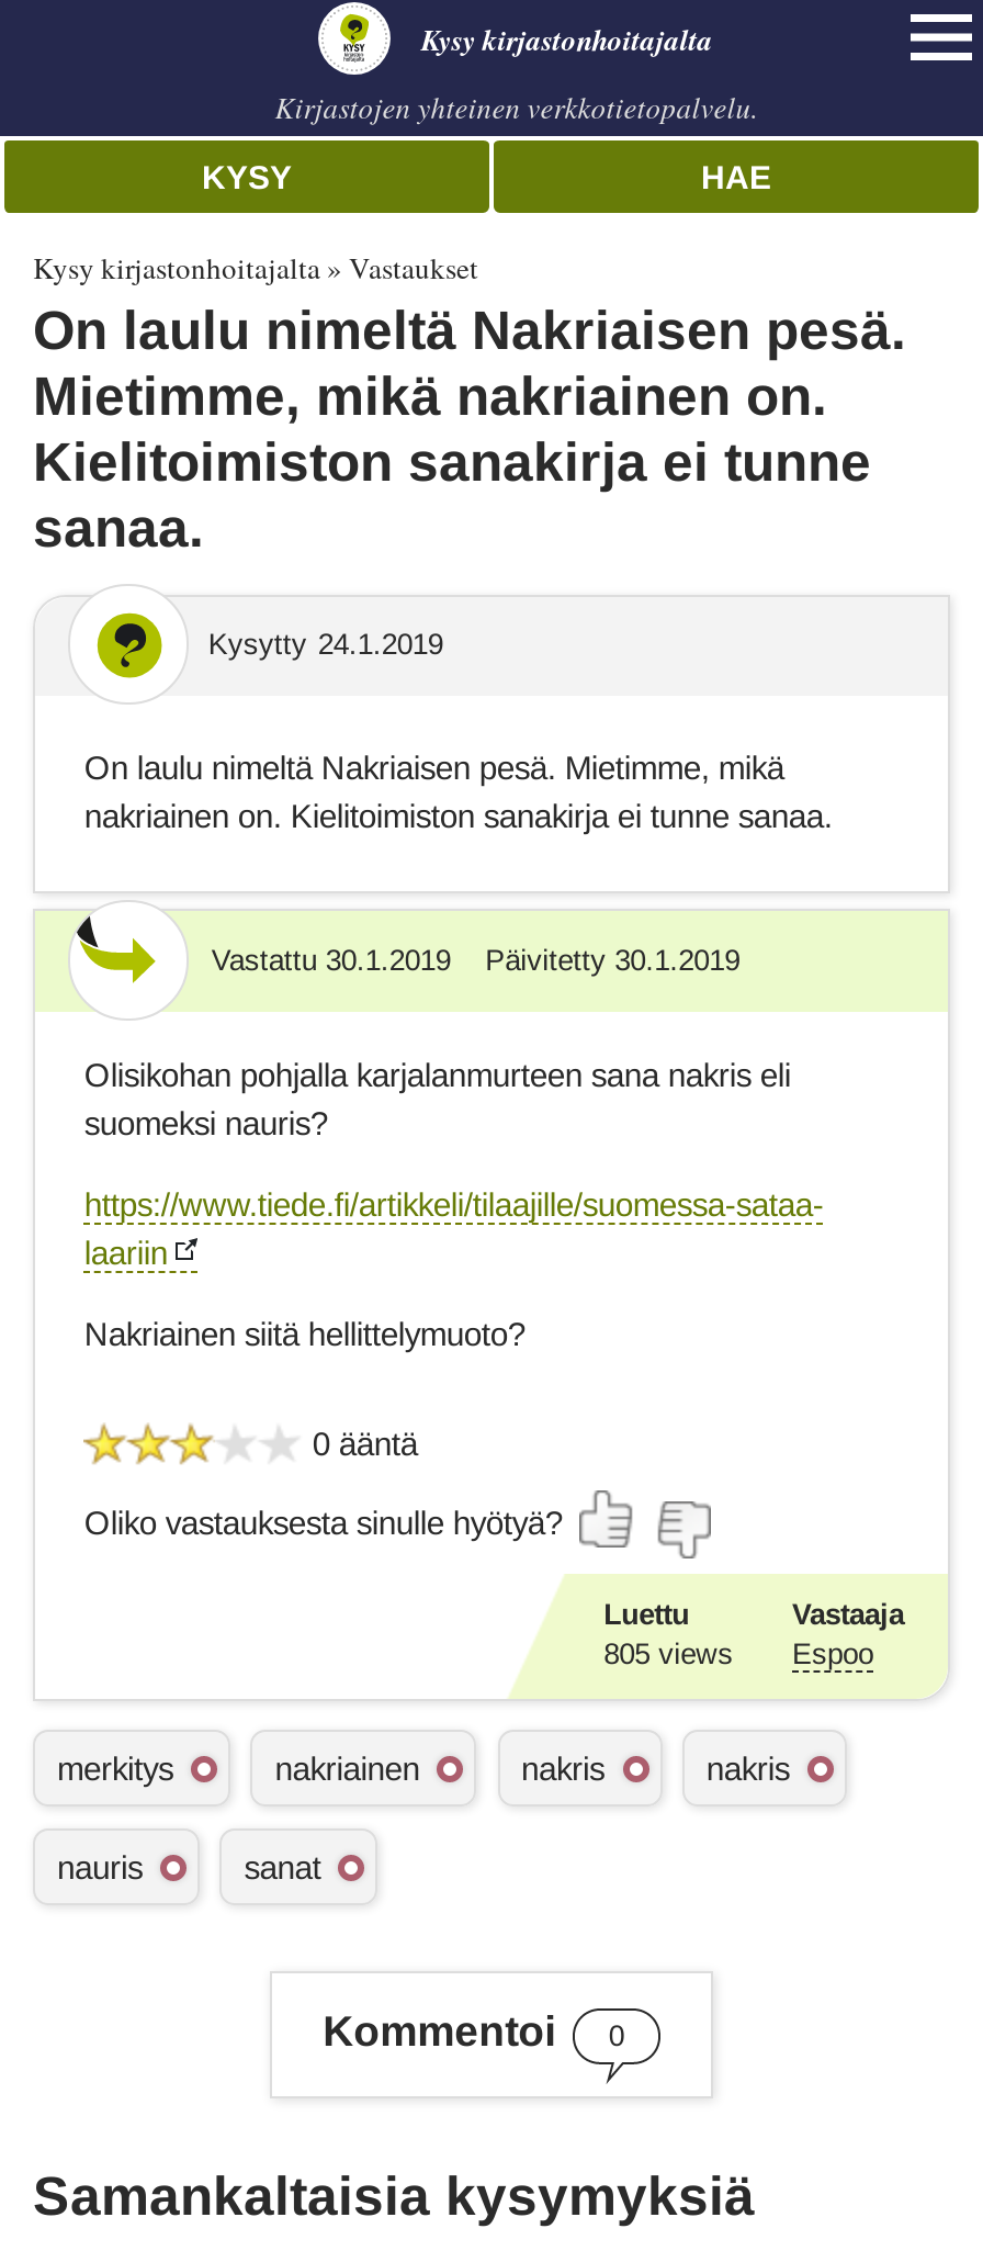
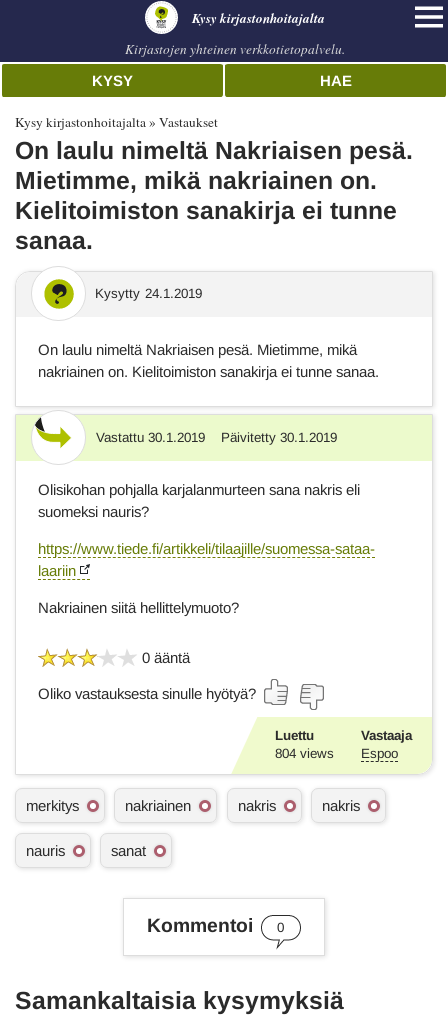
- 805 views Espoo
+ 804 views Espoo
